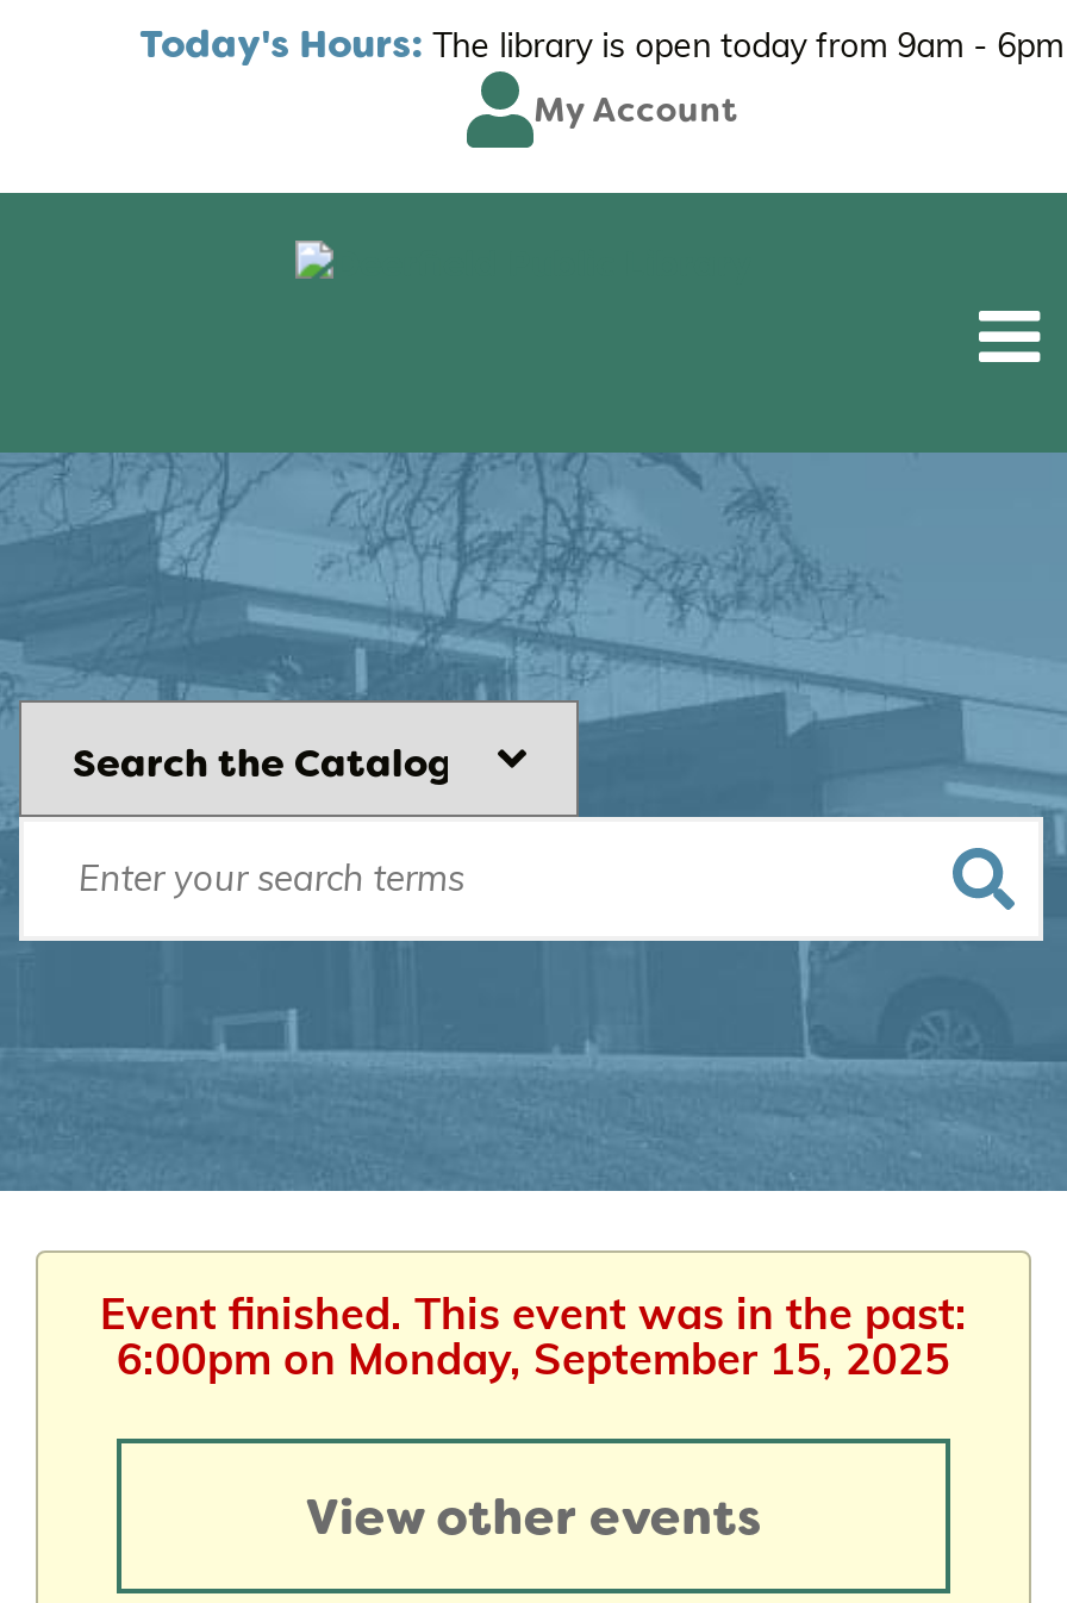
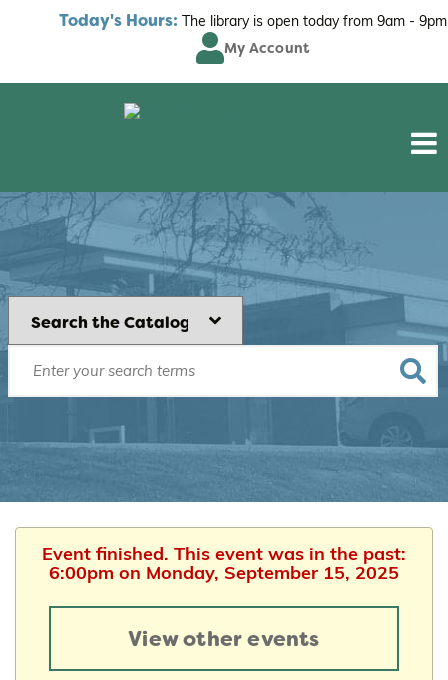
- Today's Hours: The library is open today from 9am - 6pm
+ Today's Hours: The library is open today from 9am - 9pm
